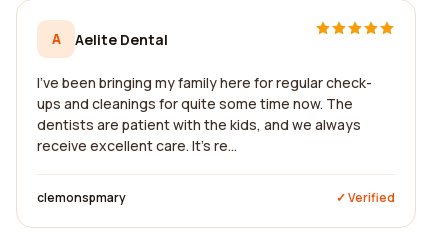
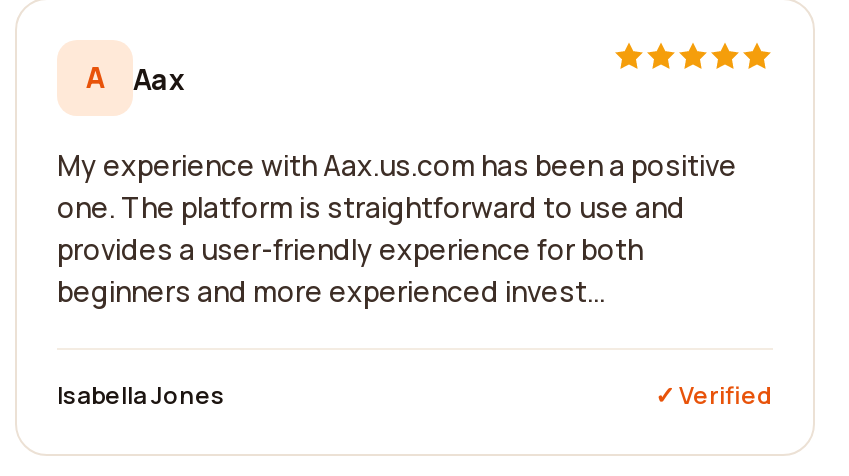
- Aelite Dental
+ Aax

- I've been bringing my family here for regular check-
- ups and cleanings for quite some time now. The
- dentists are patient with the kids, and we always
- receive excellent care. It's re...
+ My experience with Aax.us.com has been a positive
+ one. The platform is straightforward to use and
+ provides a user-friendly experience for both
+ beginners and more experienced invest...

- clemonspmary
+ Isabella Jones
